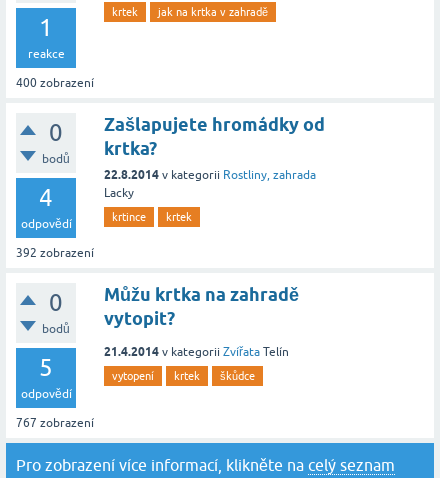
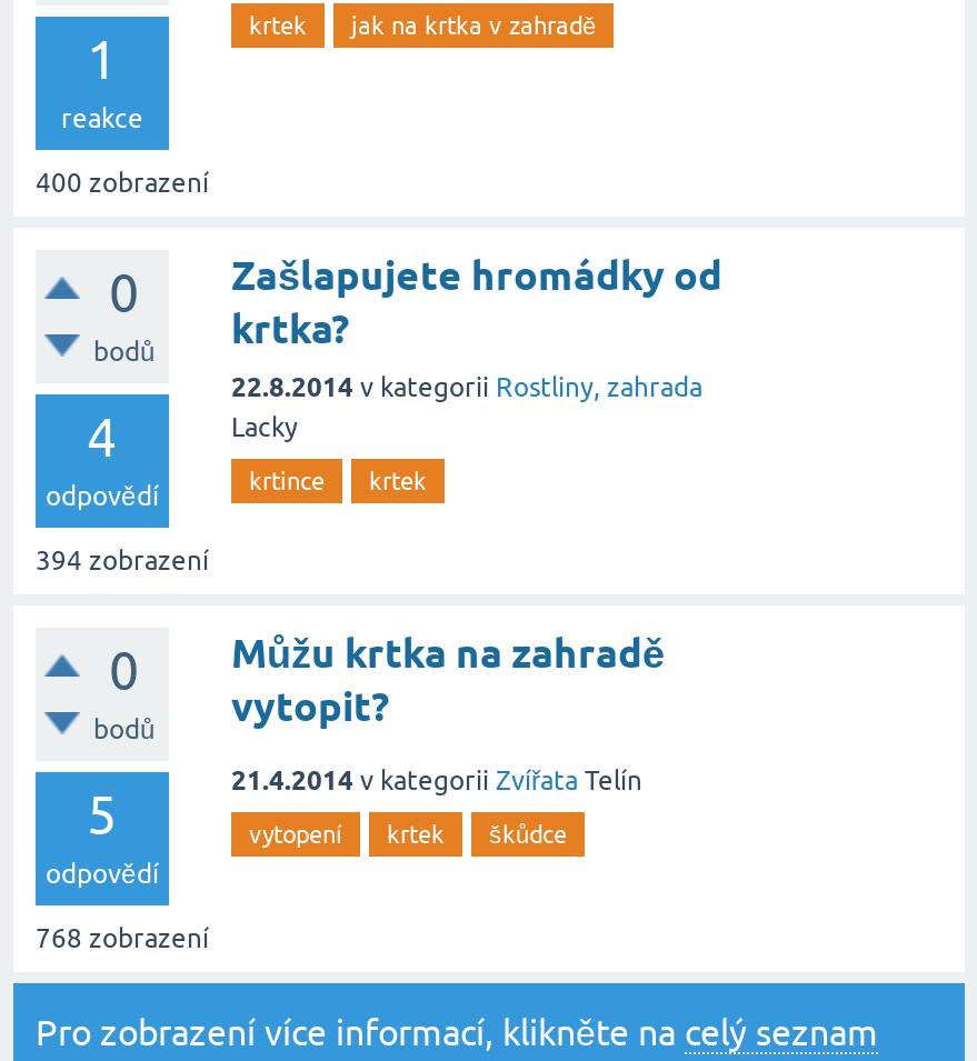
- 392 zobrazení
+ 394 zobrazení

- 767 zobrazení
+ 768 zobrazení
